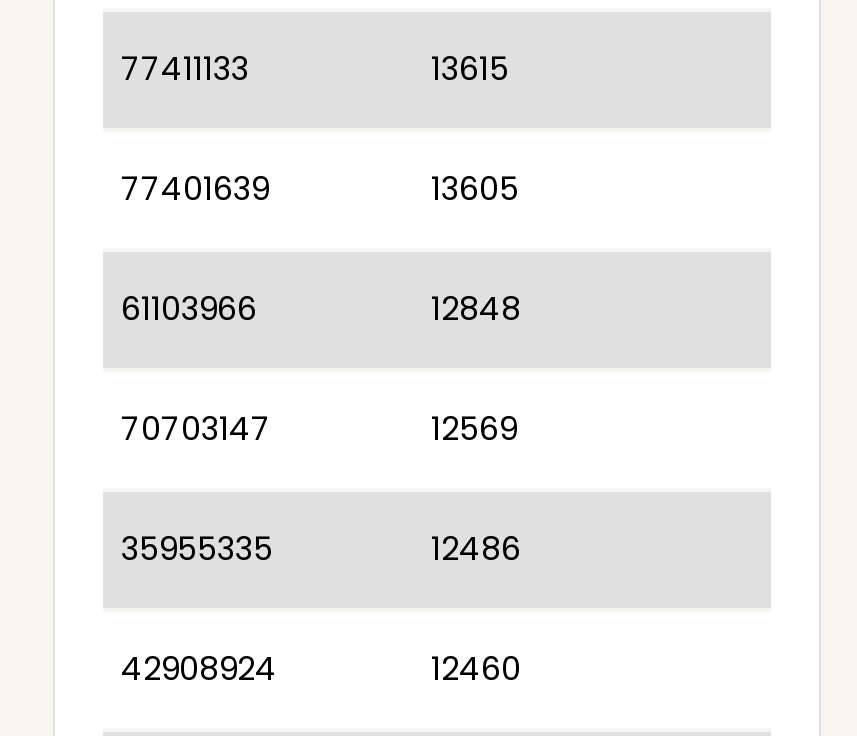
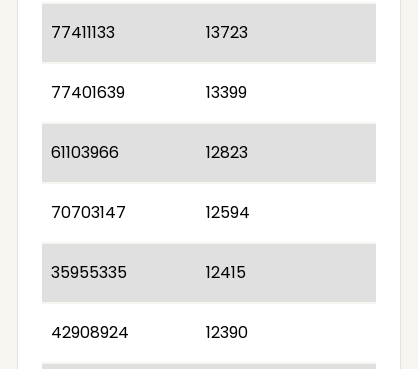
- 13615
+ 13723

- 13605
+ 13399

- 12848
+ 12823

- 12569
+ 12594

- 12486
+ 12415

- 12460
+ 12390
